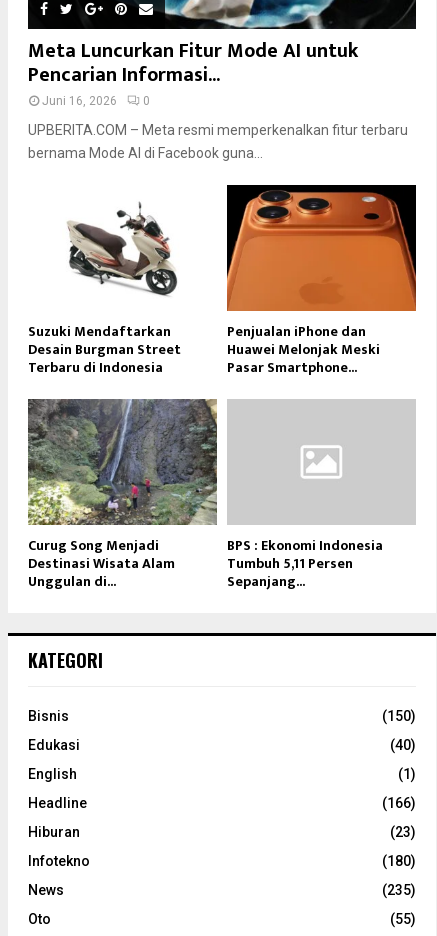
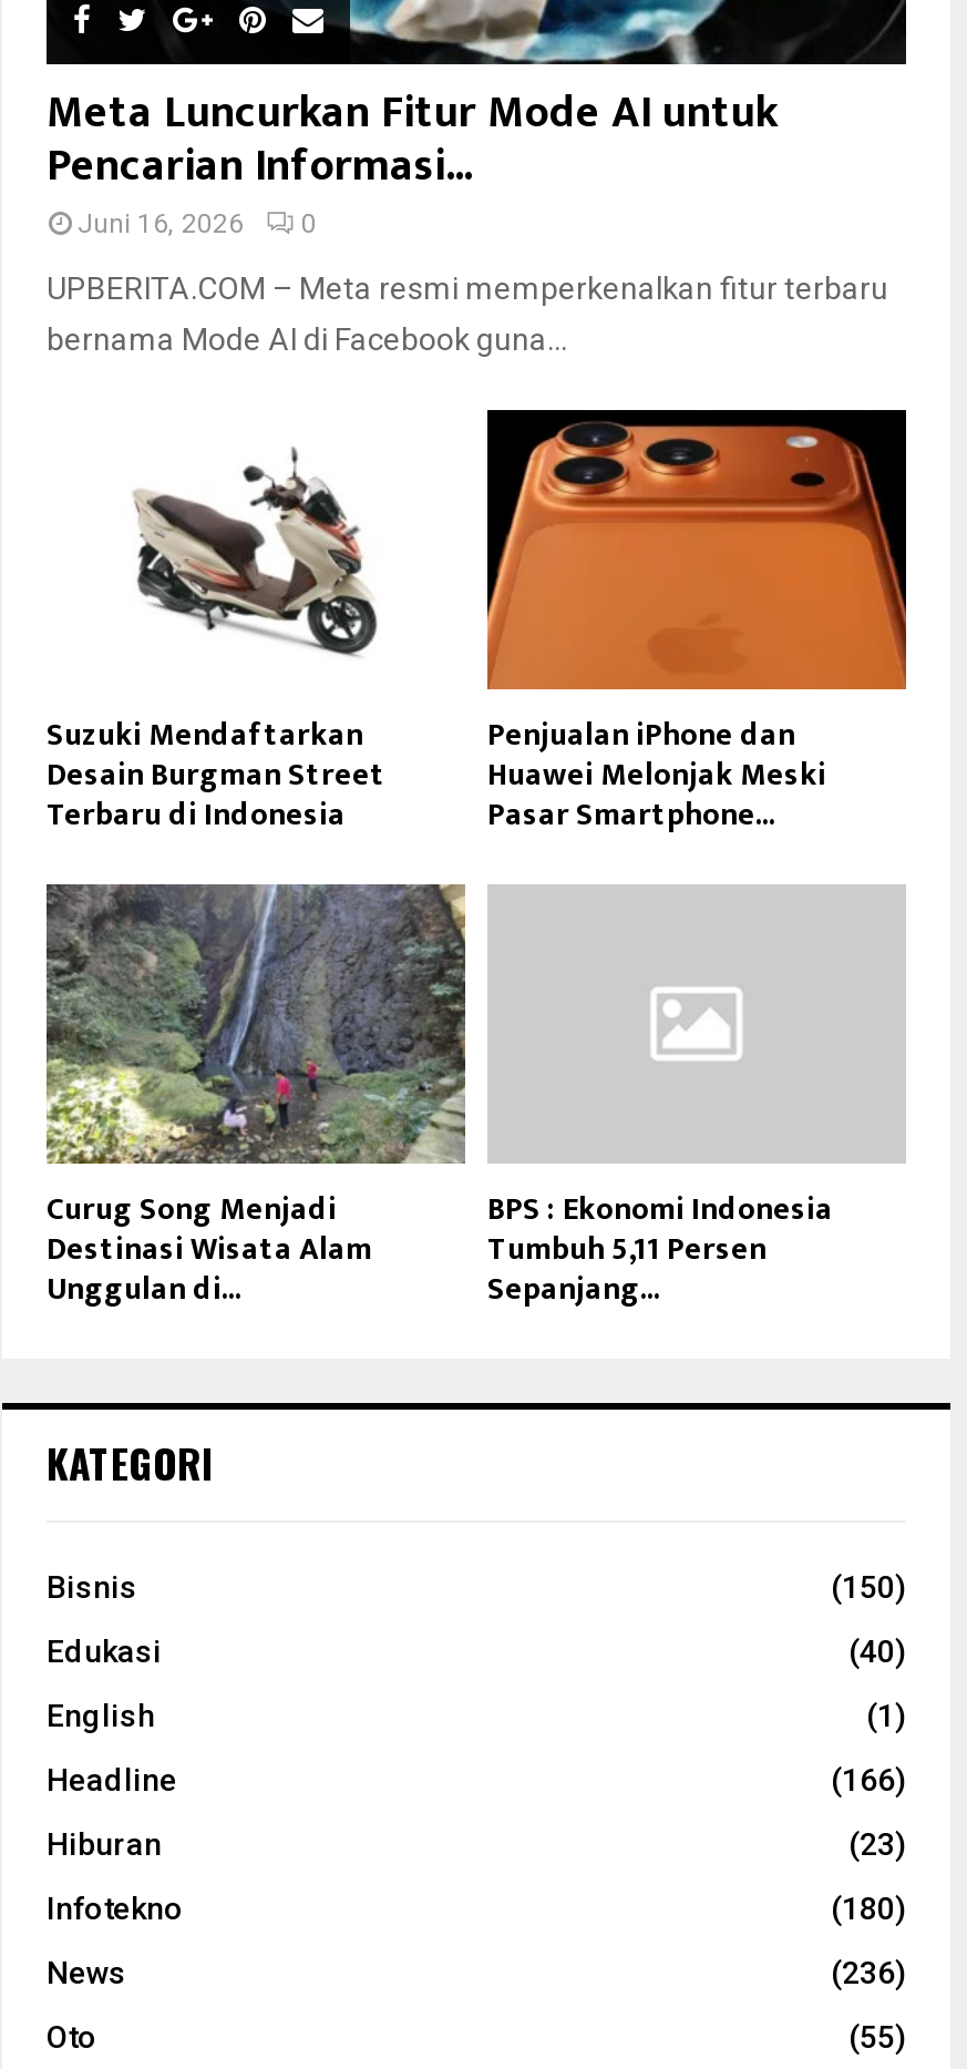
- (235)
+ (236)
